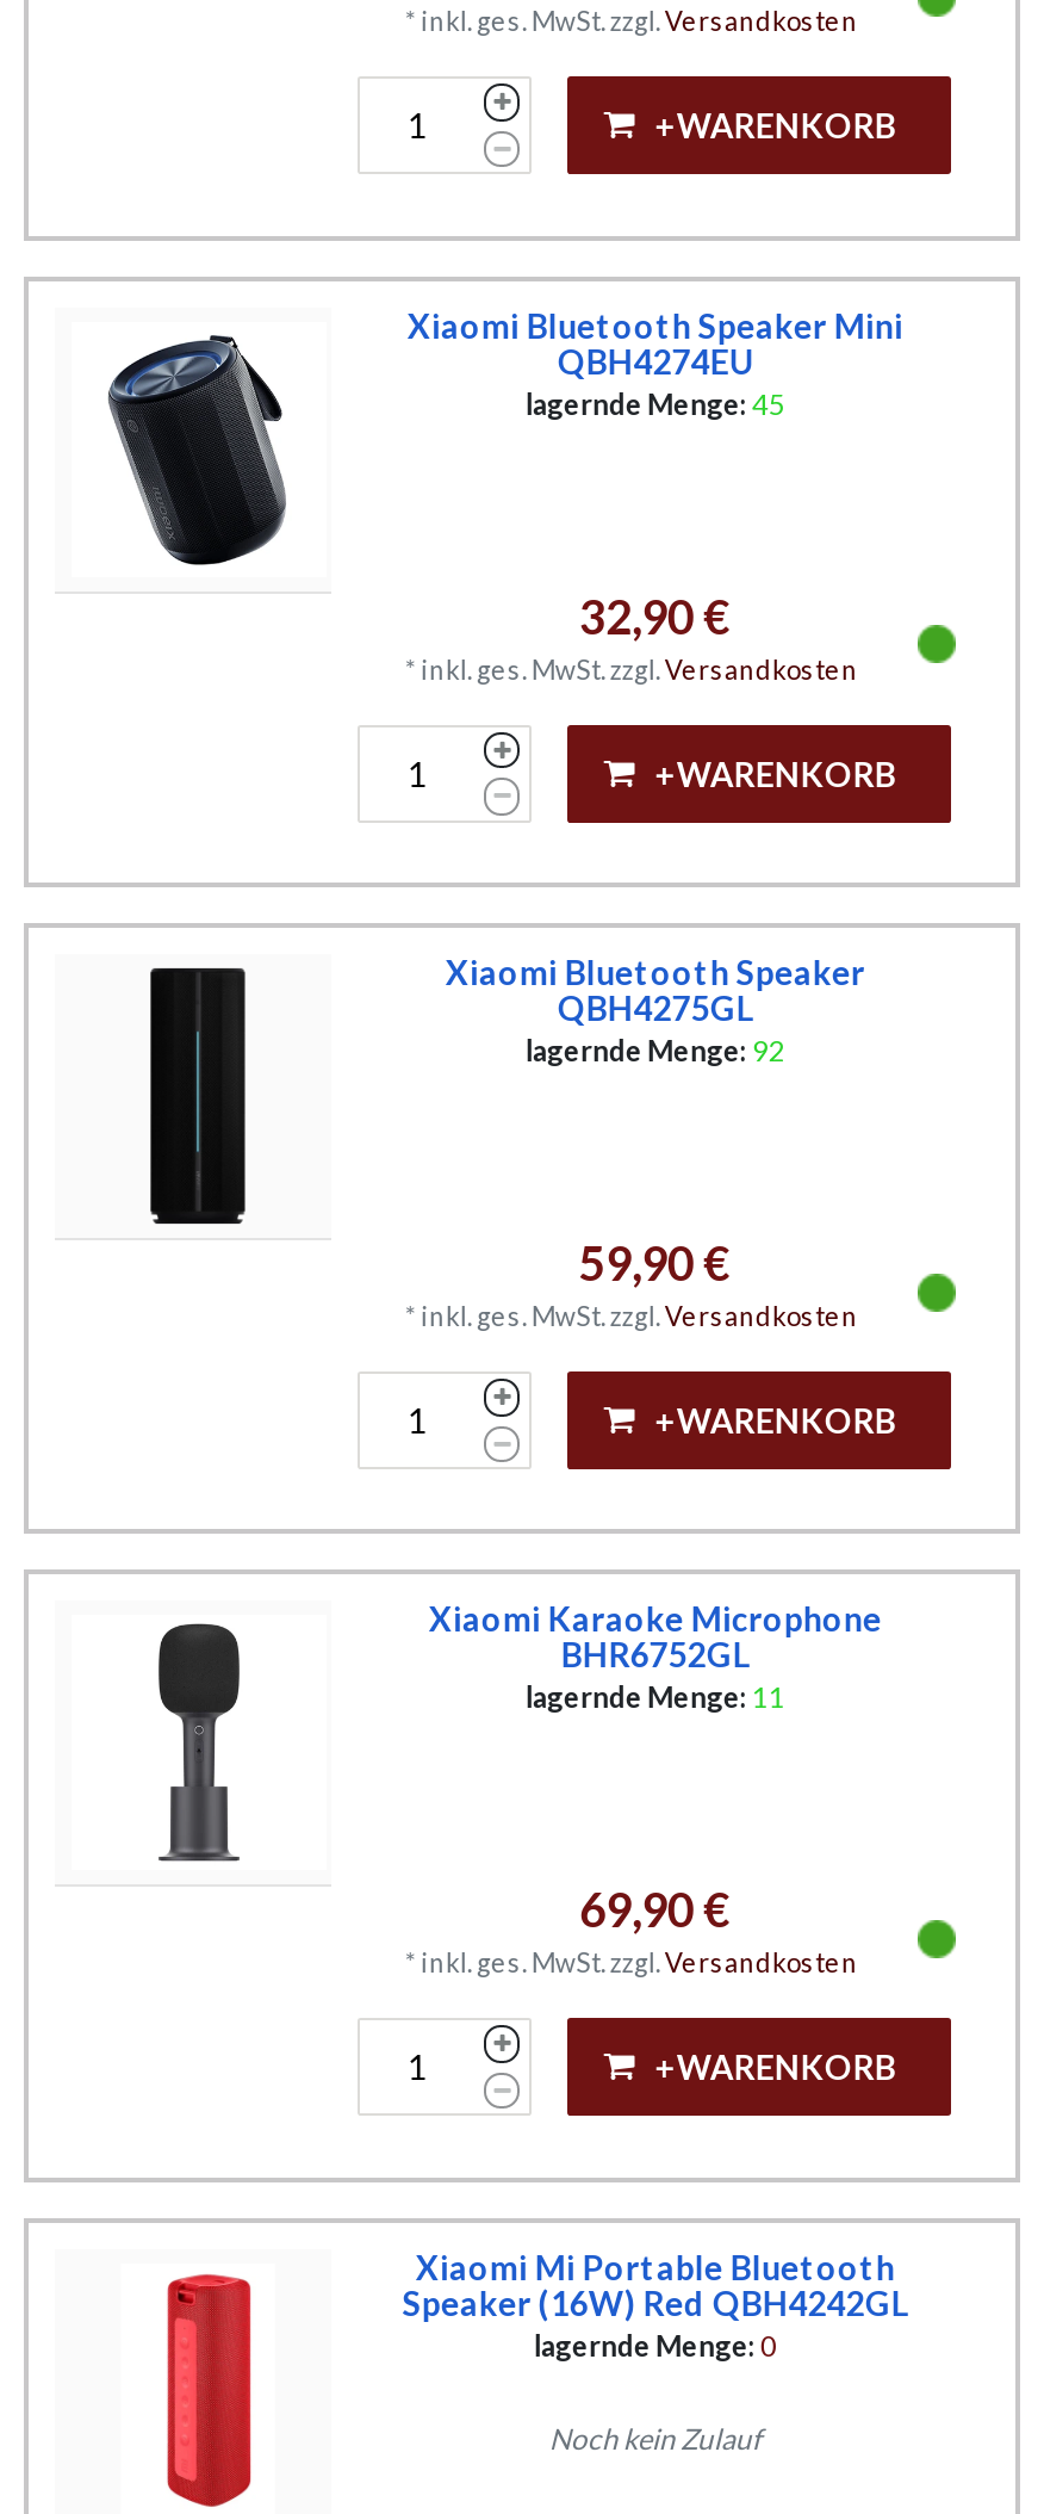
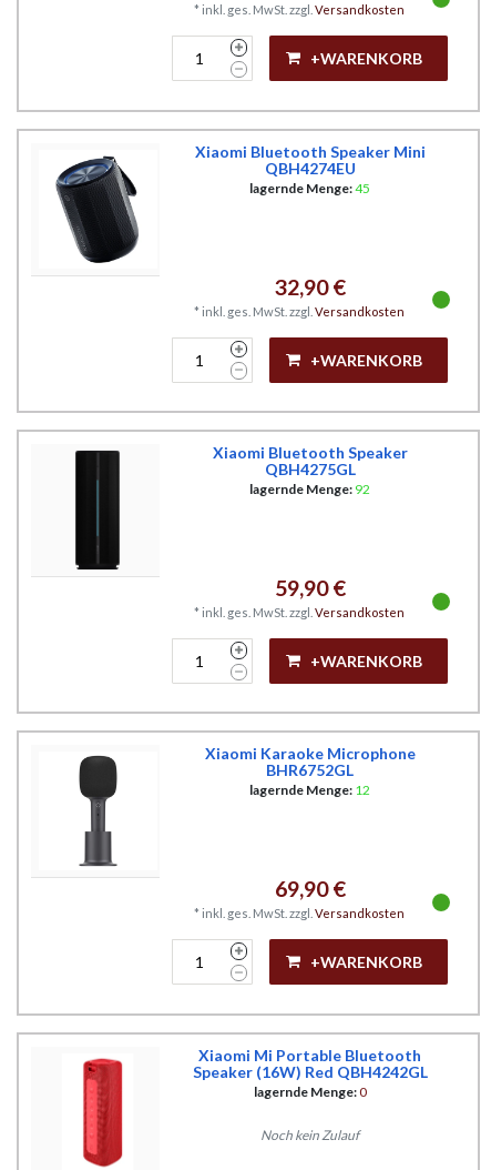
- lagernde Menge: 11
+ lagernde Menge: 12
